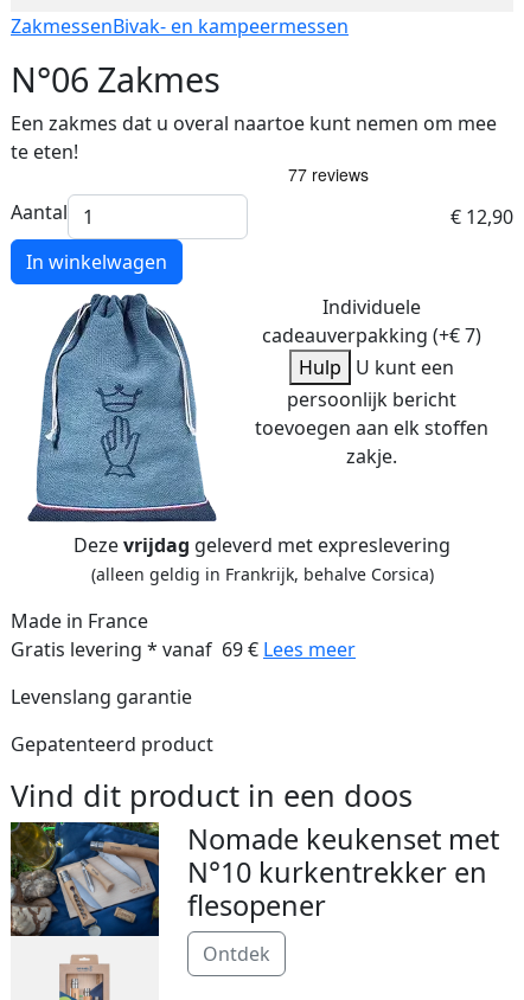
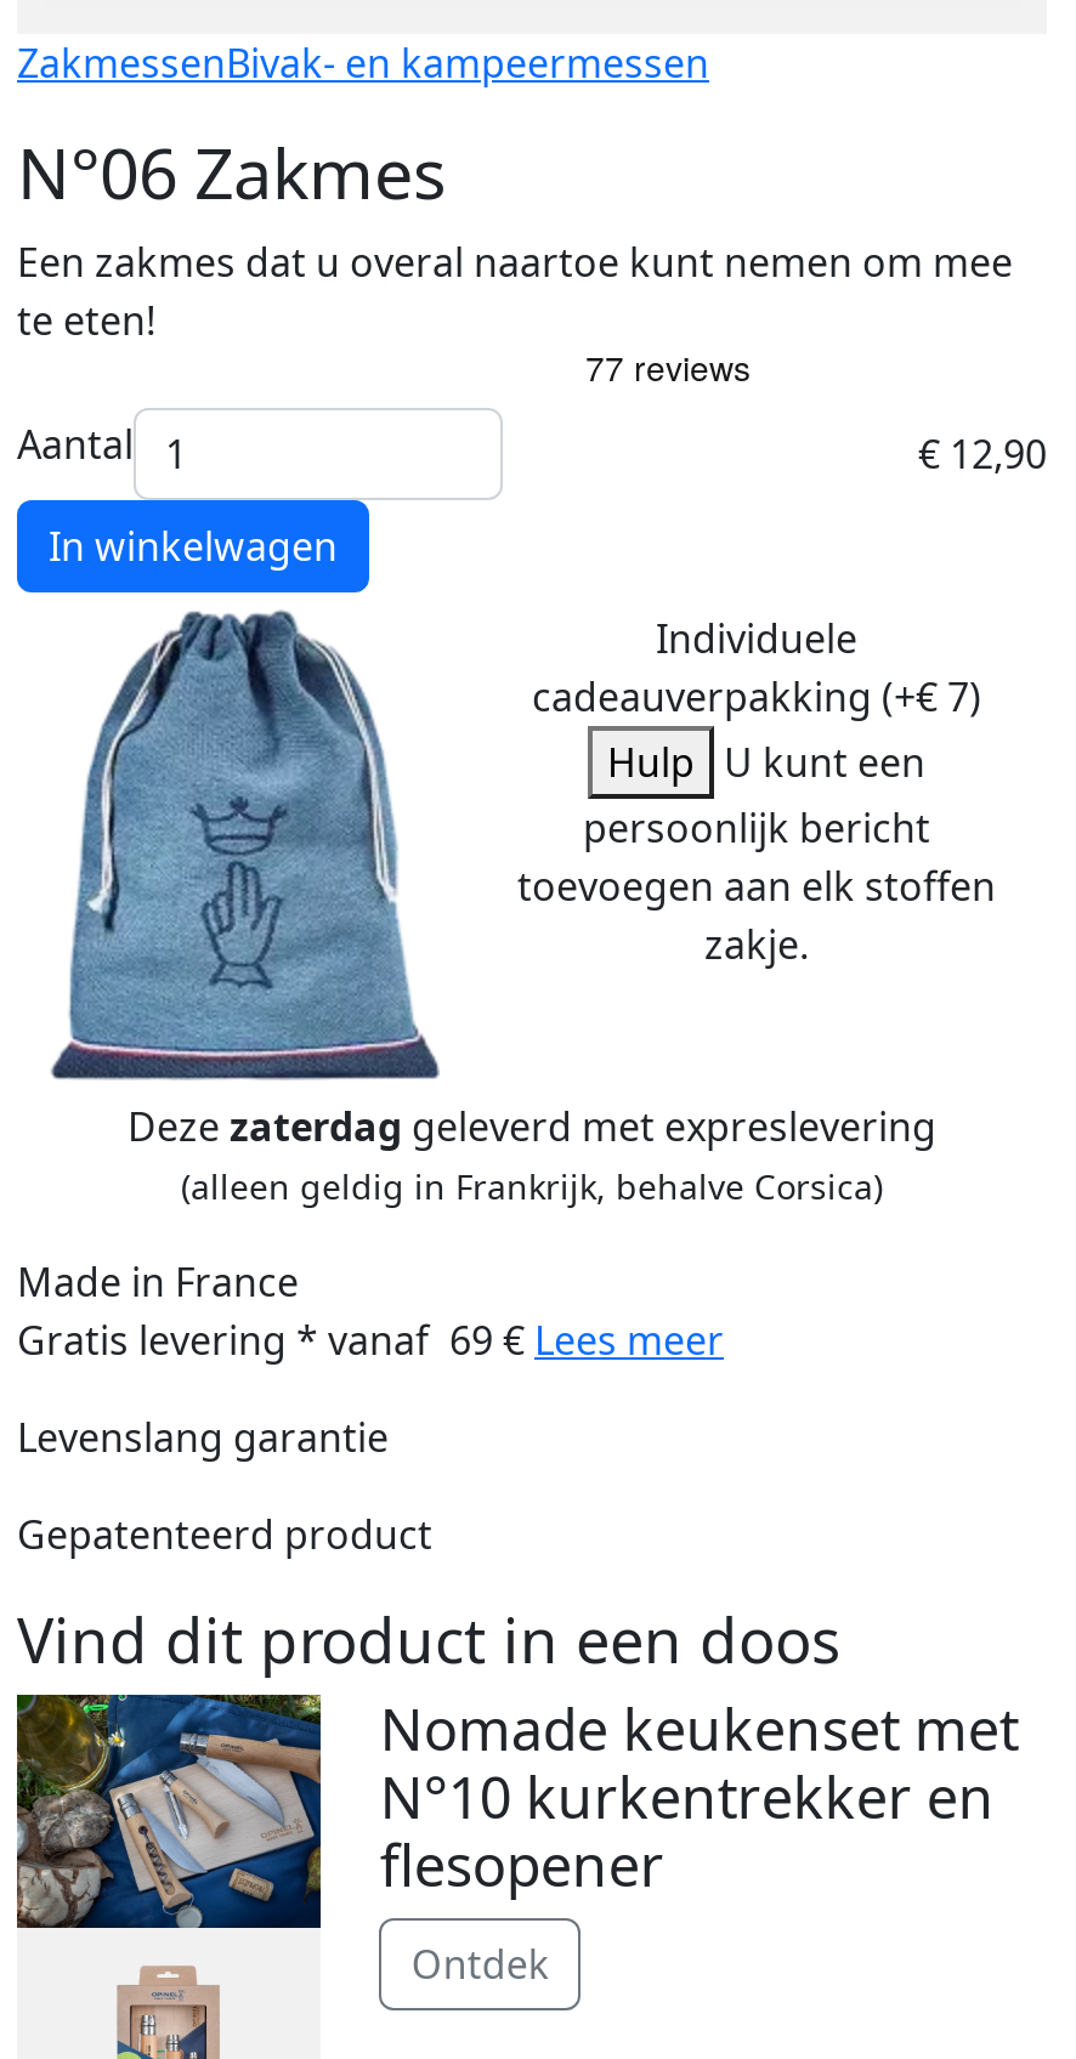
- Deze vrijdag geleverd met expreslevering
+ Deze zaterdag geleverd met expreslevering
